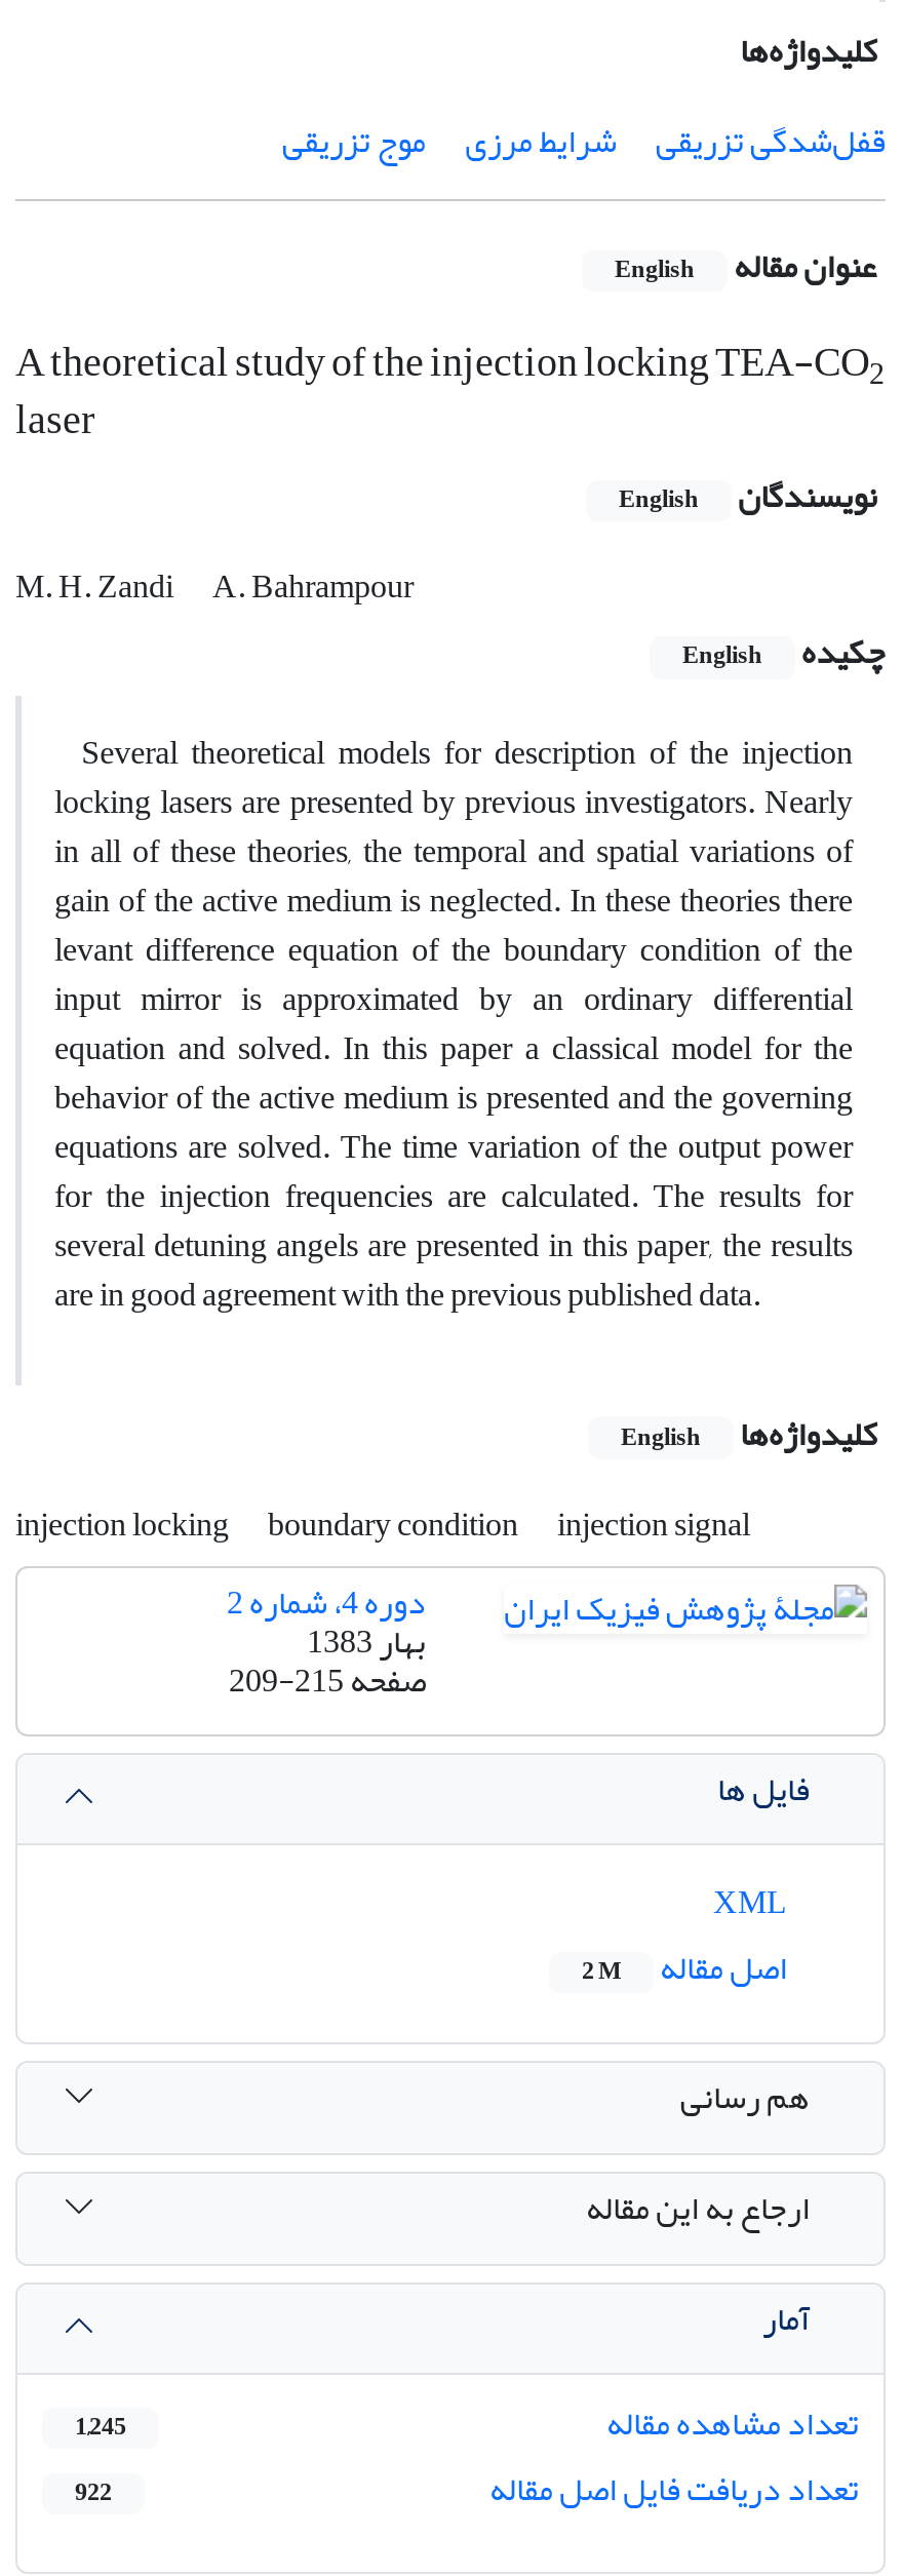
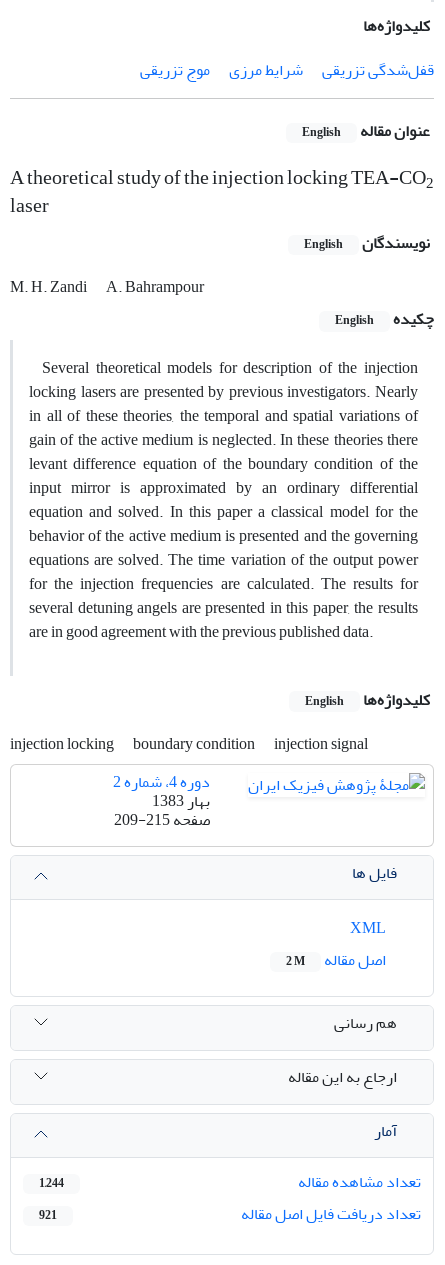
- 1,245
+ 1,244

- 922
+ 921
